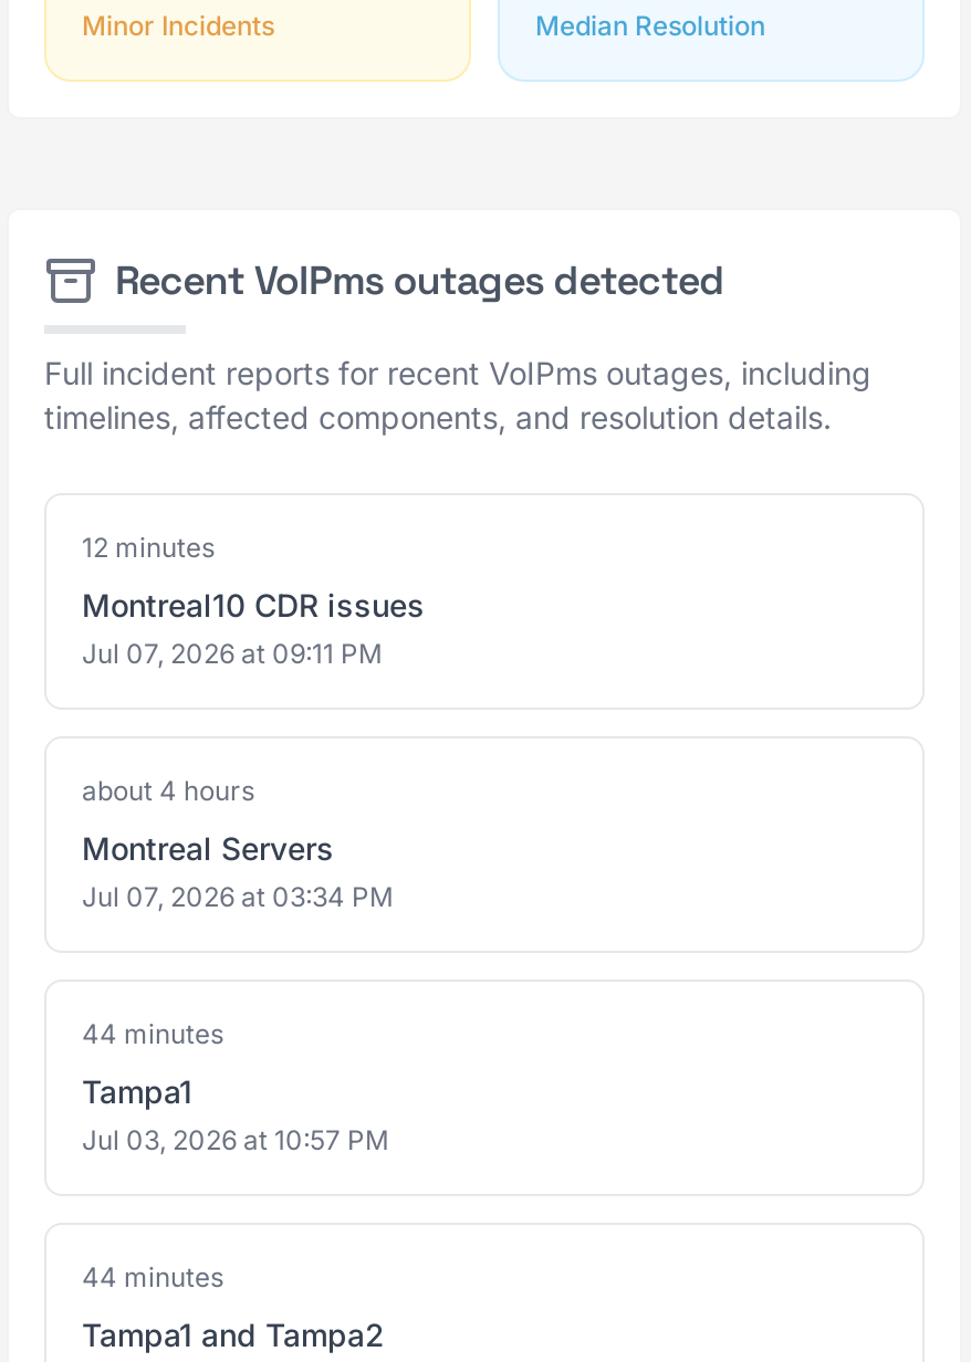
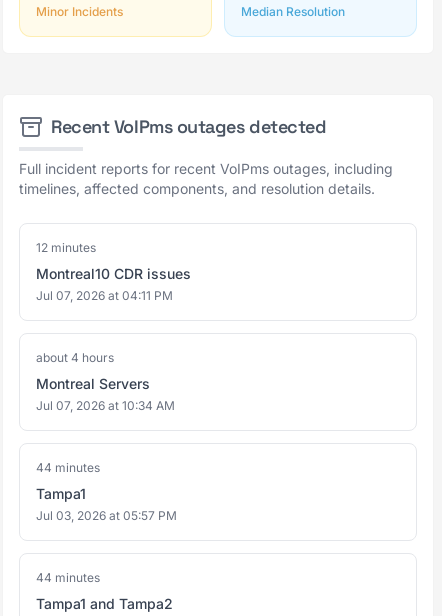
- Jul 07, 2026 at 09:11 PM
+ Jul 07, 2026 at 04:11 PM

- Jul 07, 2026 at 03:34 PM
+ Jul 07, 2026 at 10:34 AM

- Jul 03, 2026 at 10:57 PM
+ Jul 03, 2026 at 05:57 PM
